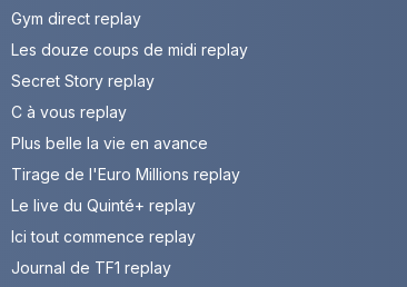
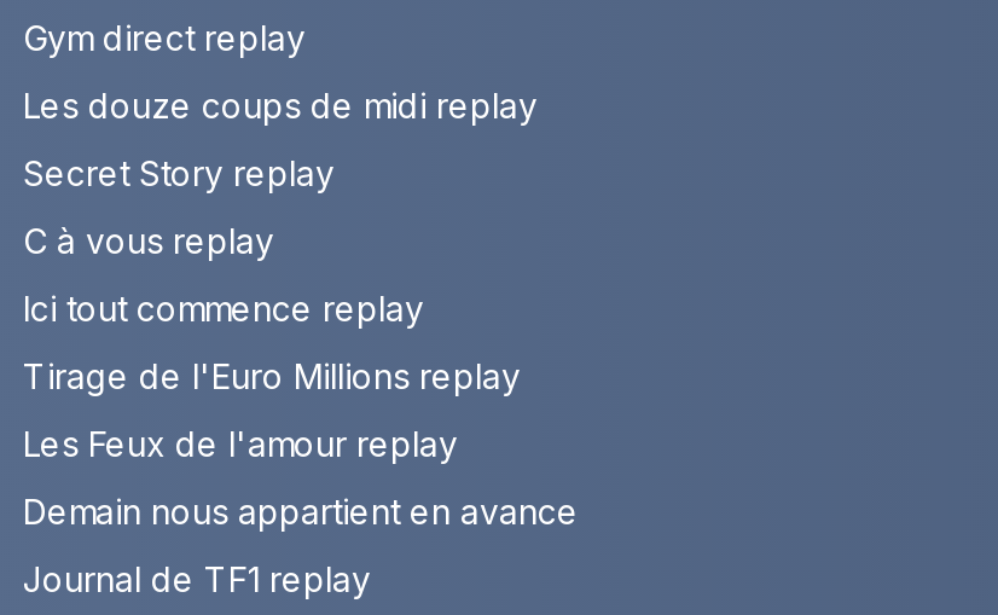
- Plus belle la vie en avance

+ Demain nous appartient en avance

- Le live du Quinté+ replay
+ Les Feux de l'amour replay

moved up: Ici tout commence replay
